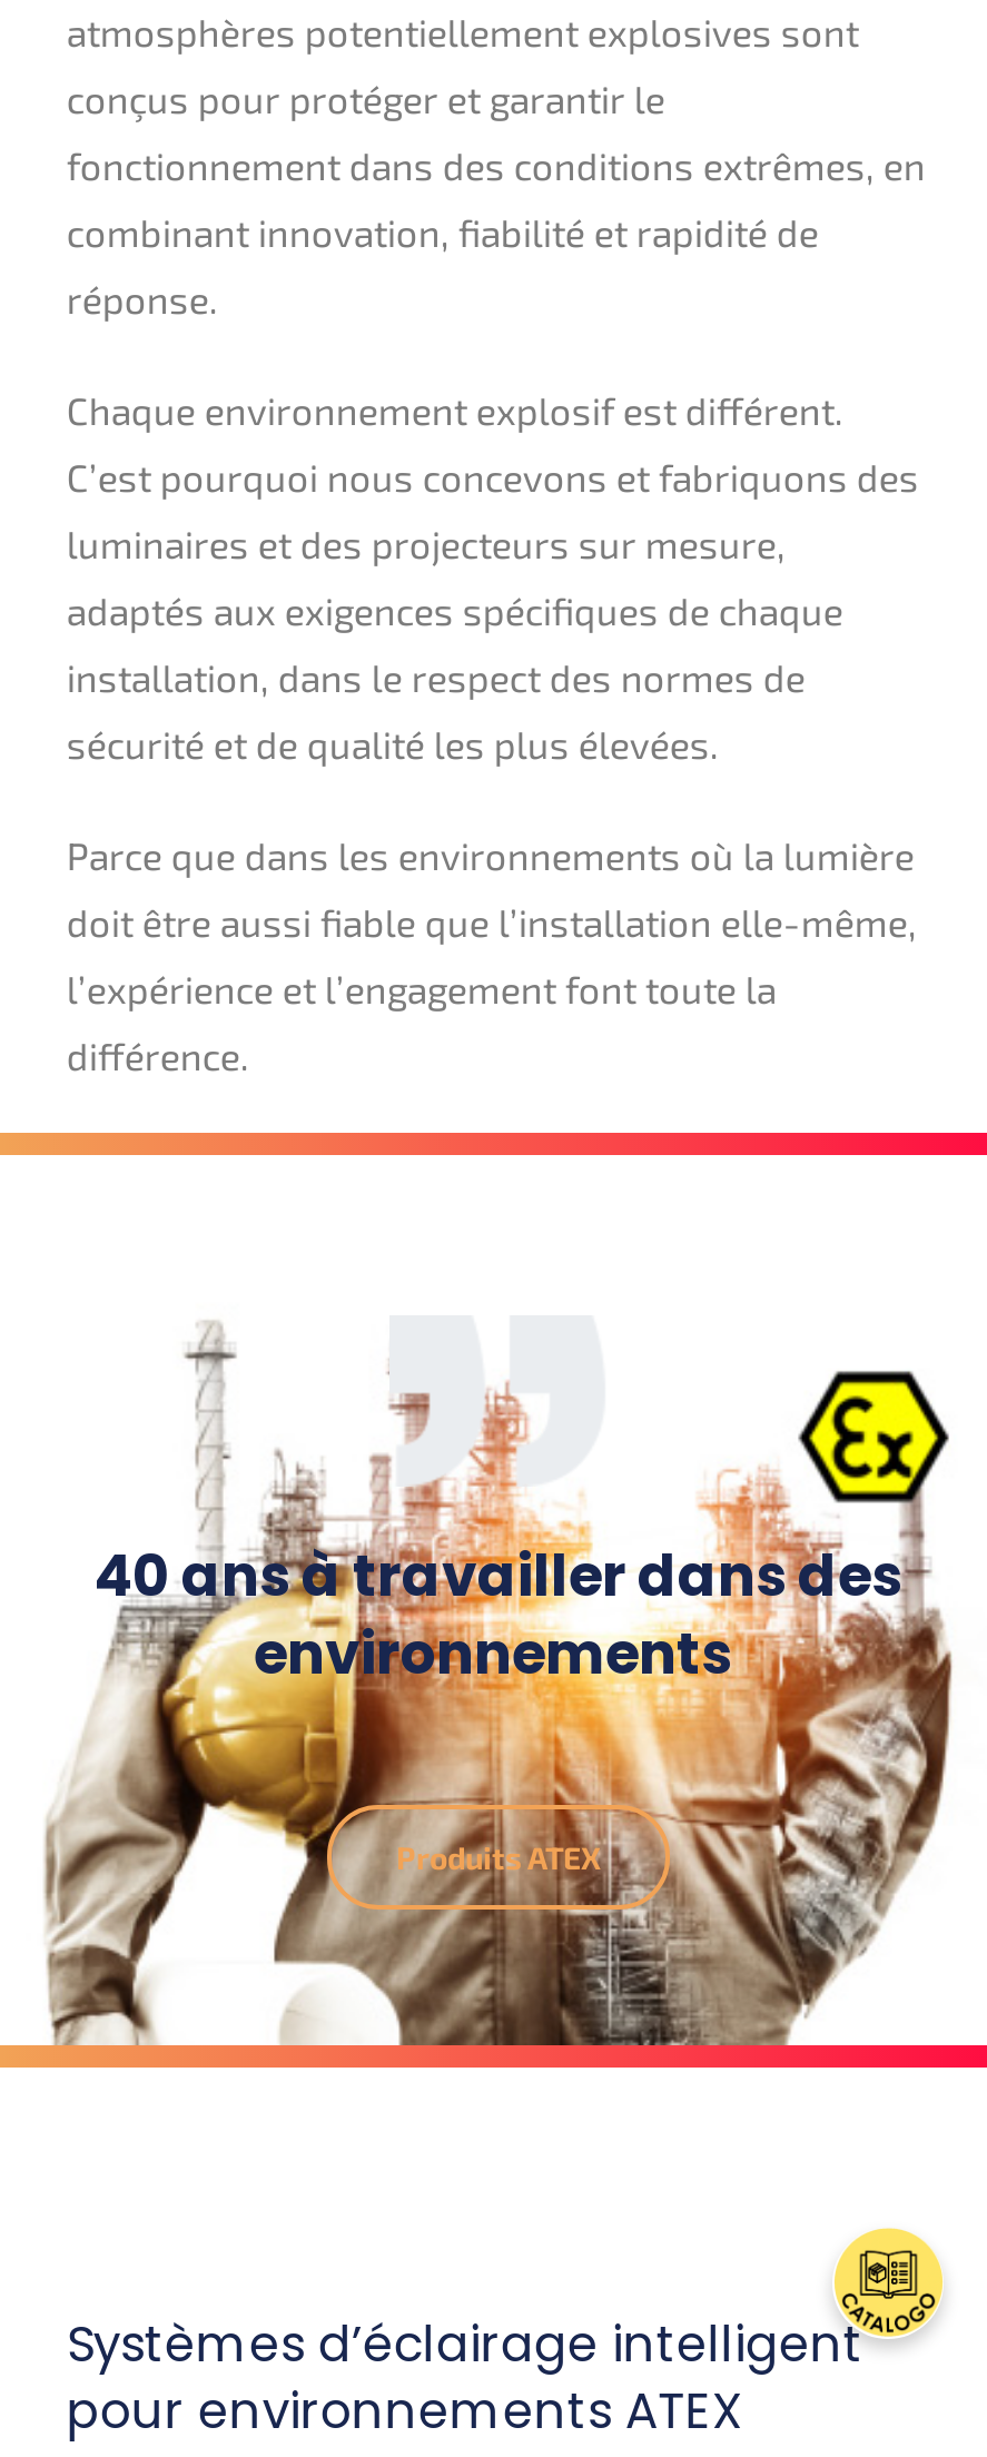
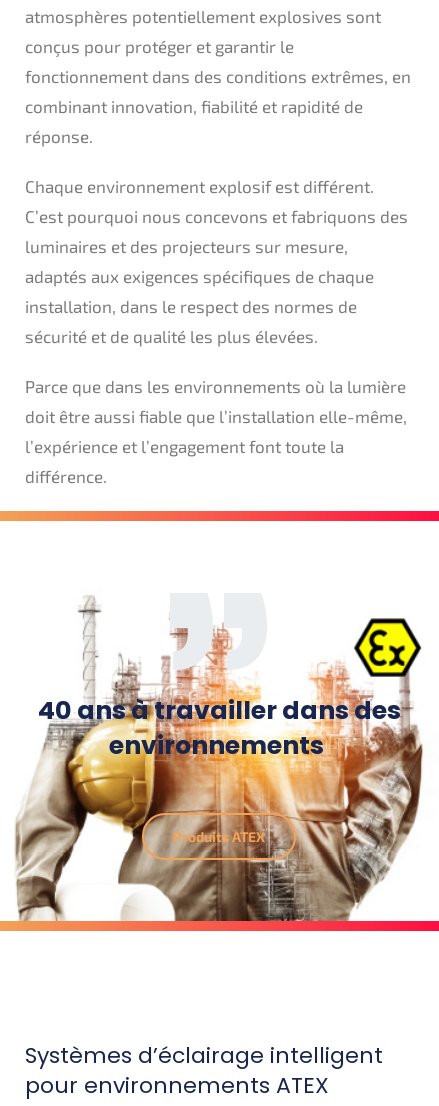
- [image]
